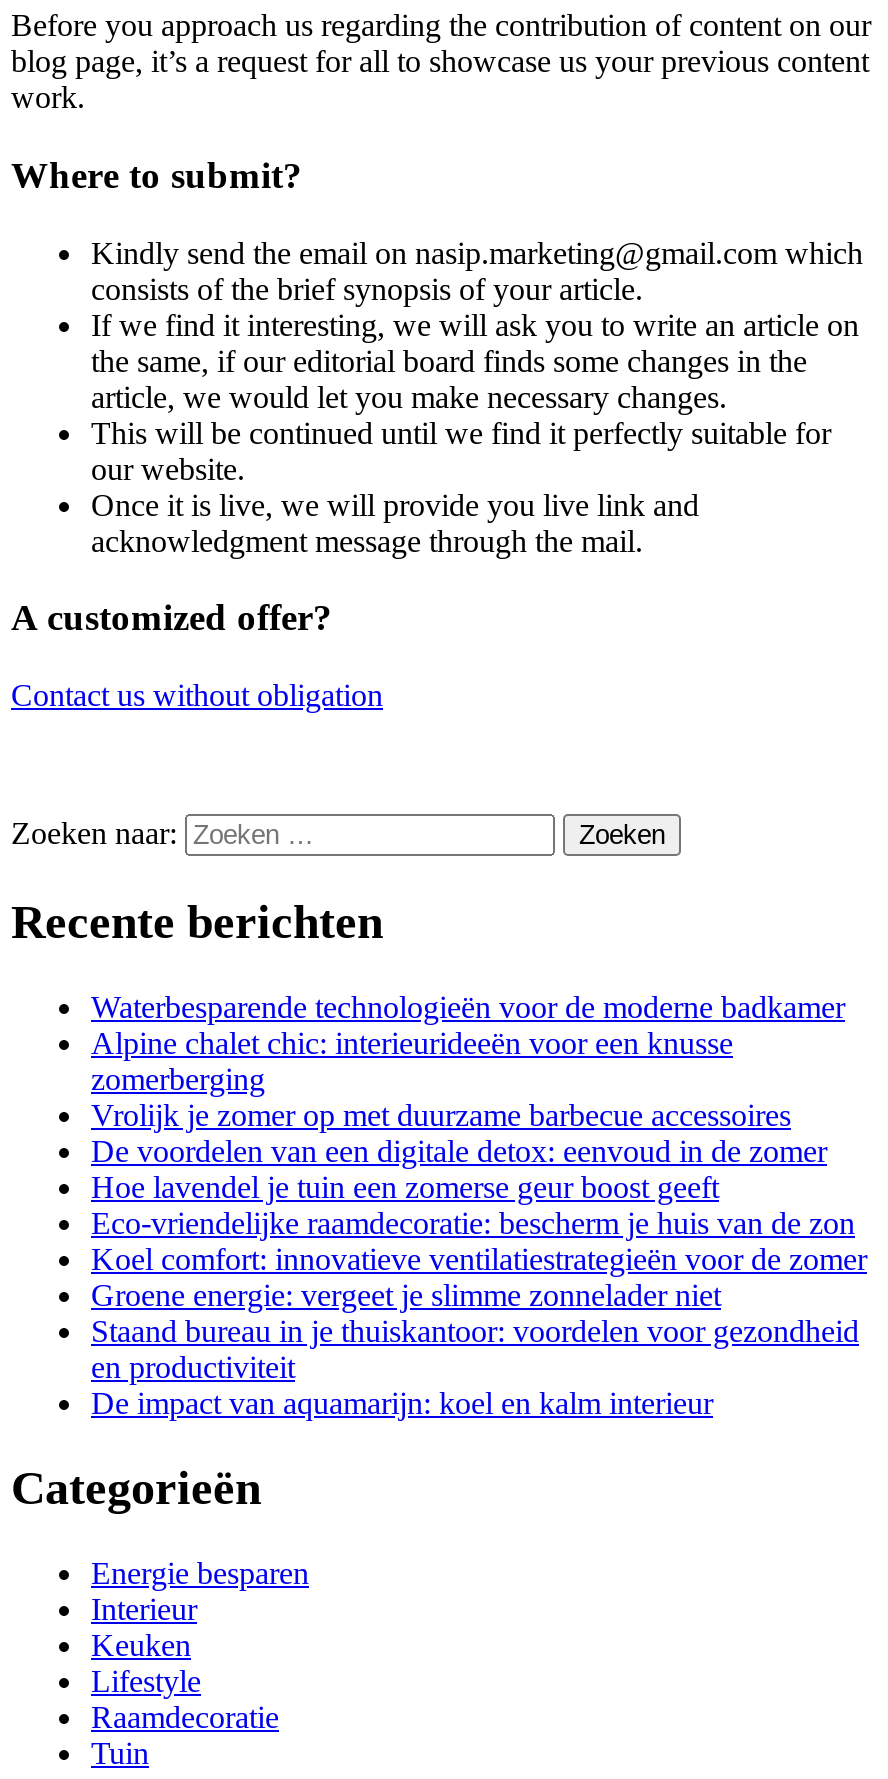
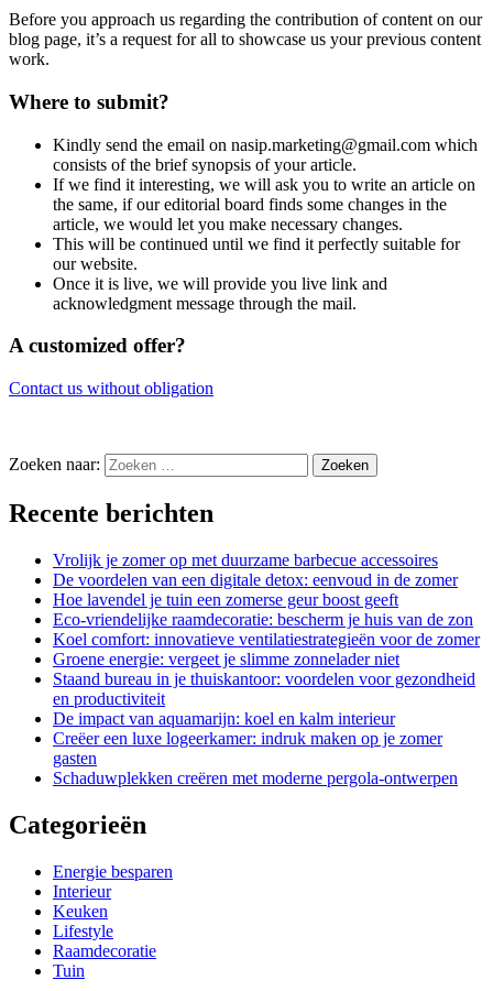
- Waterbesparende technologieën voor de moderne badkamer
- Alpine chalet chic: interieurideeën voor een knusse
- zomerberging

moved up: Vrolijk je zomer op met duurzame barbecue accessoires | De voordelen van een digitale detox: eenvoud in de zomer | Hoe lavendel je tuin een zomerse geur boost geeft | ... | en productiviteit | De impact van aquamarijn: koel en kalm interieur

+ Creëer een luxe logeerkamer: indruk maken op je zomer
+ gasten
+ Schaduwplekken creëren met moderne pergola-ontwerpen
